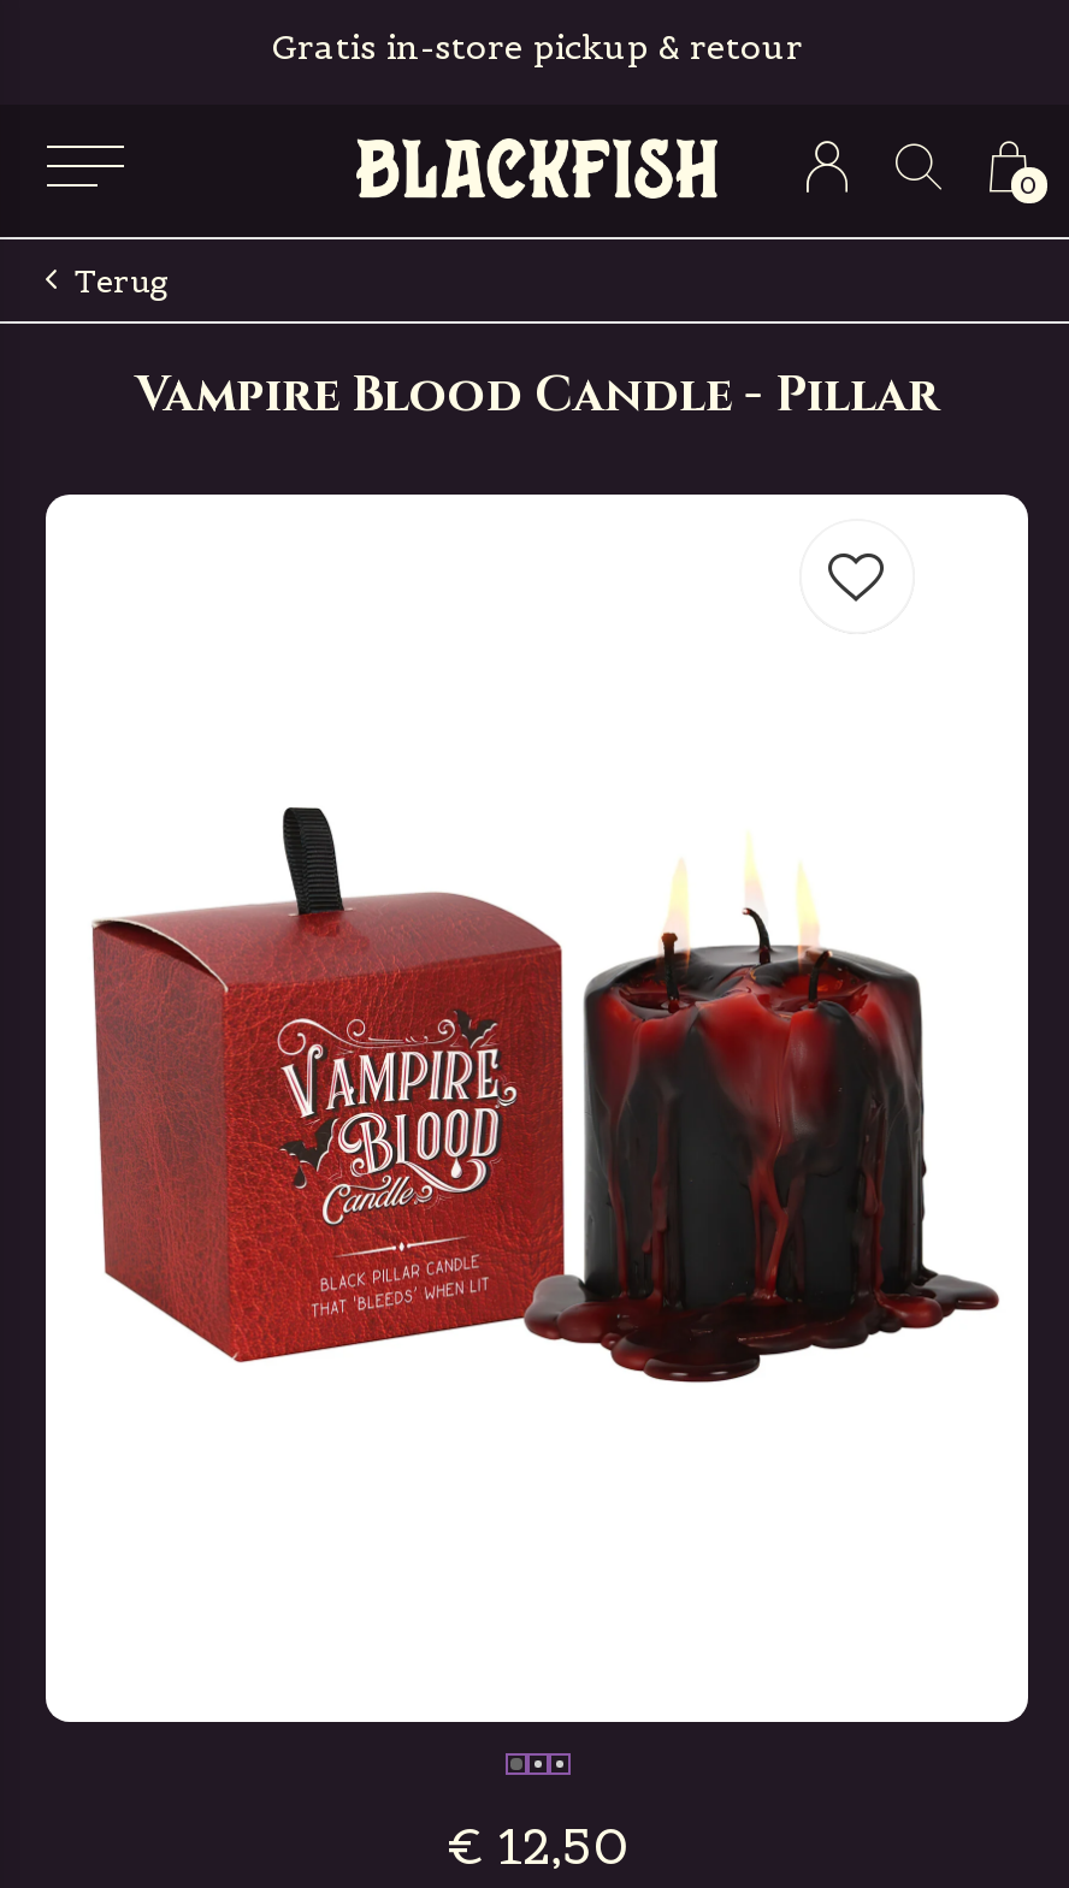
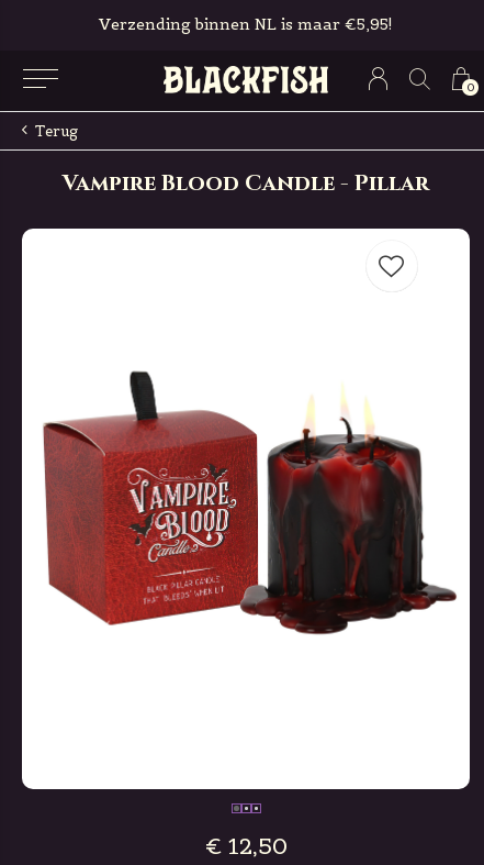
- Gratis in-store pickup & retour
+ Verzending binnen NL is maar €5,95!
